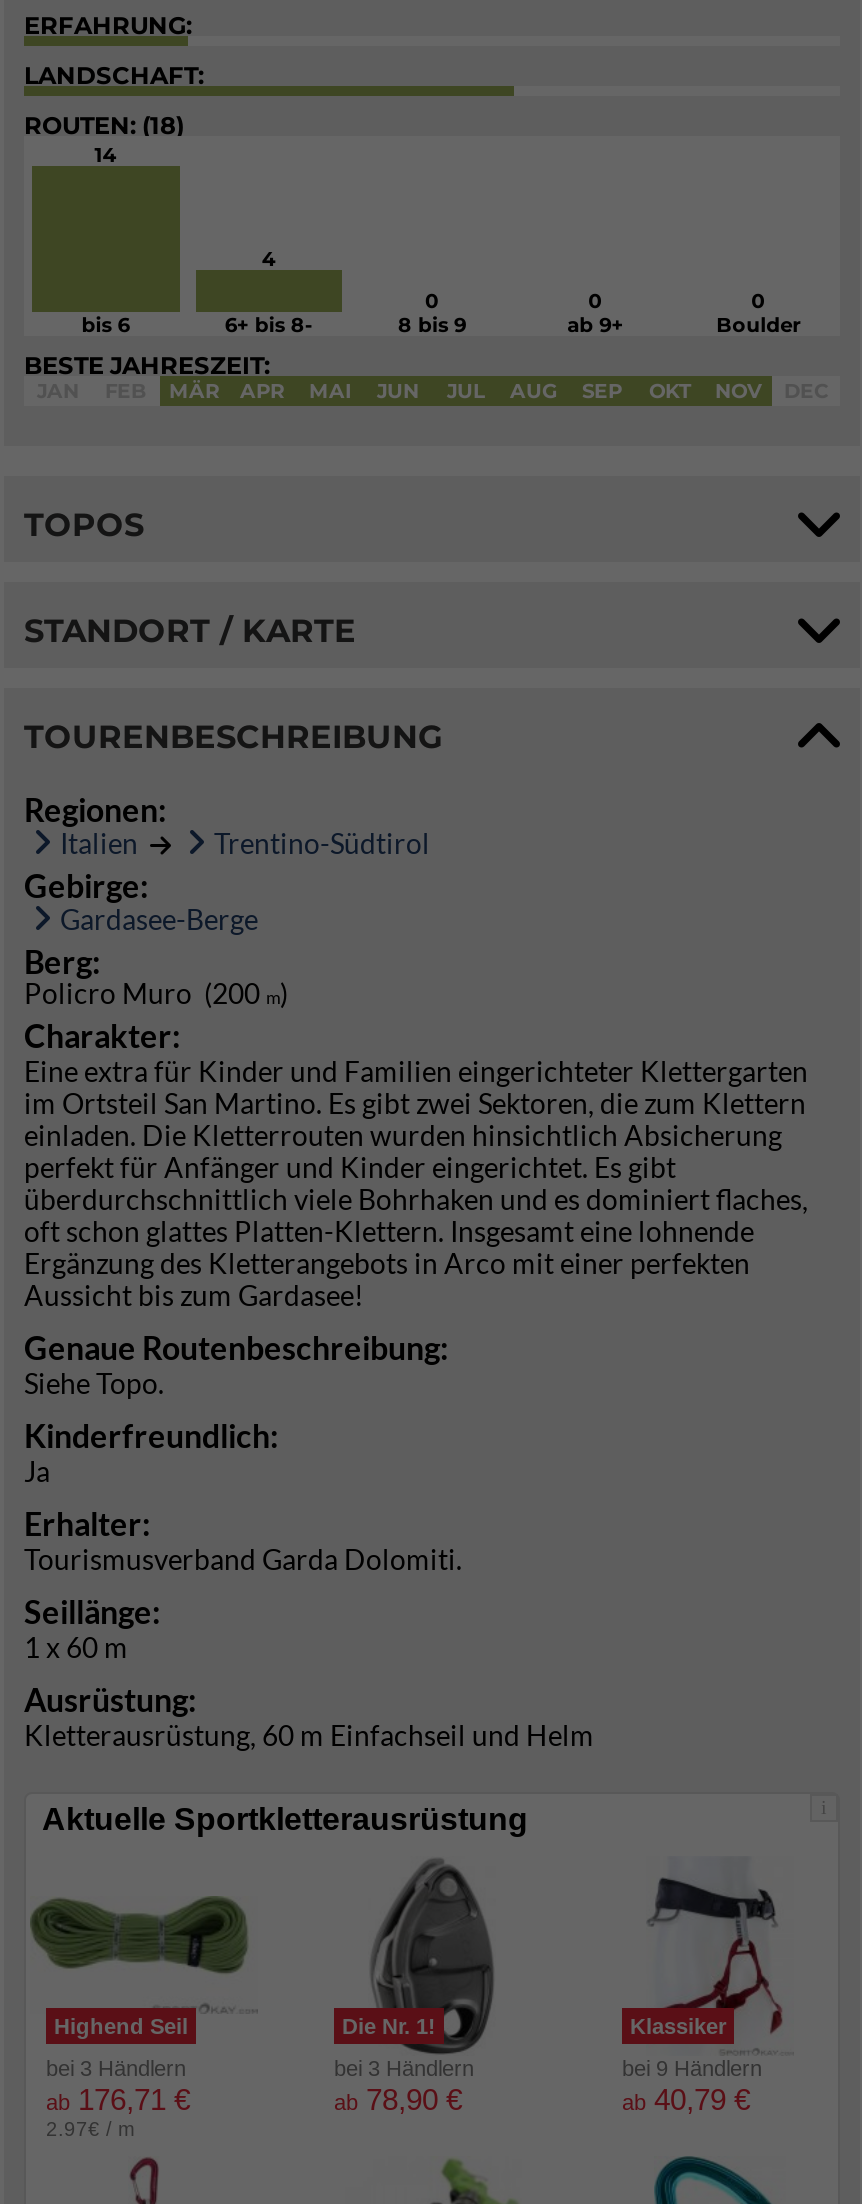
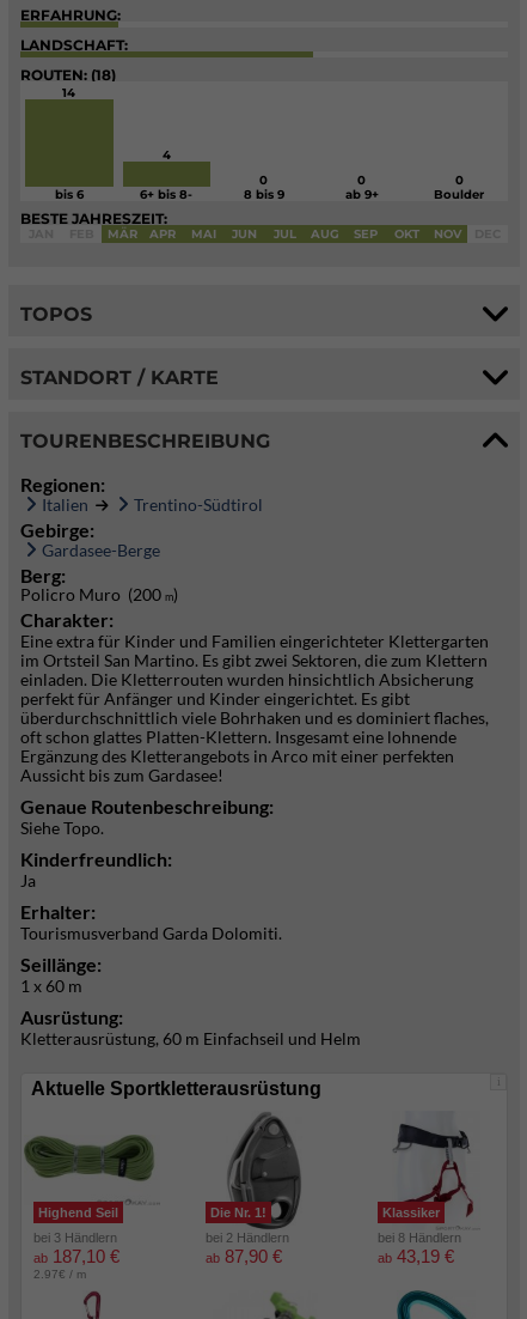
- bei 3 Händlern
+ bei 2 Händlern

- bei 9 Händlern
+ bei 8 Händlern

- ab 176,71 €
+ ab 187,10 €

- ab 78,90 €
+ ab 87,90 €

- ab 40,79 €
+ ab 43,19 €
